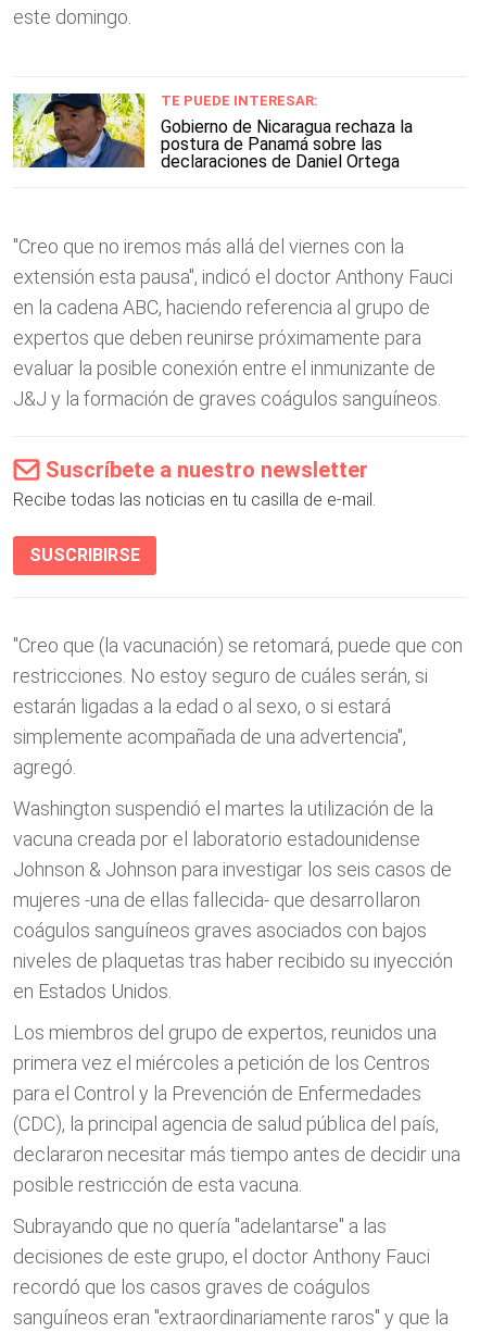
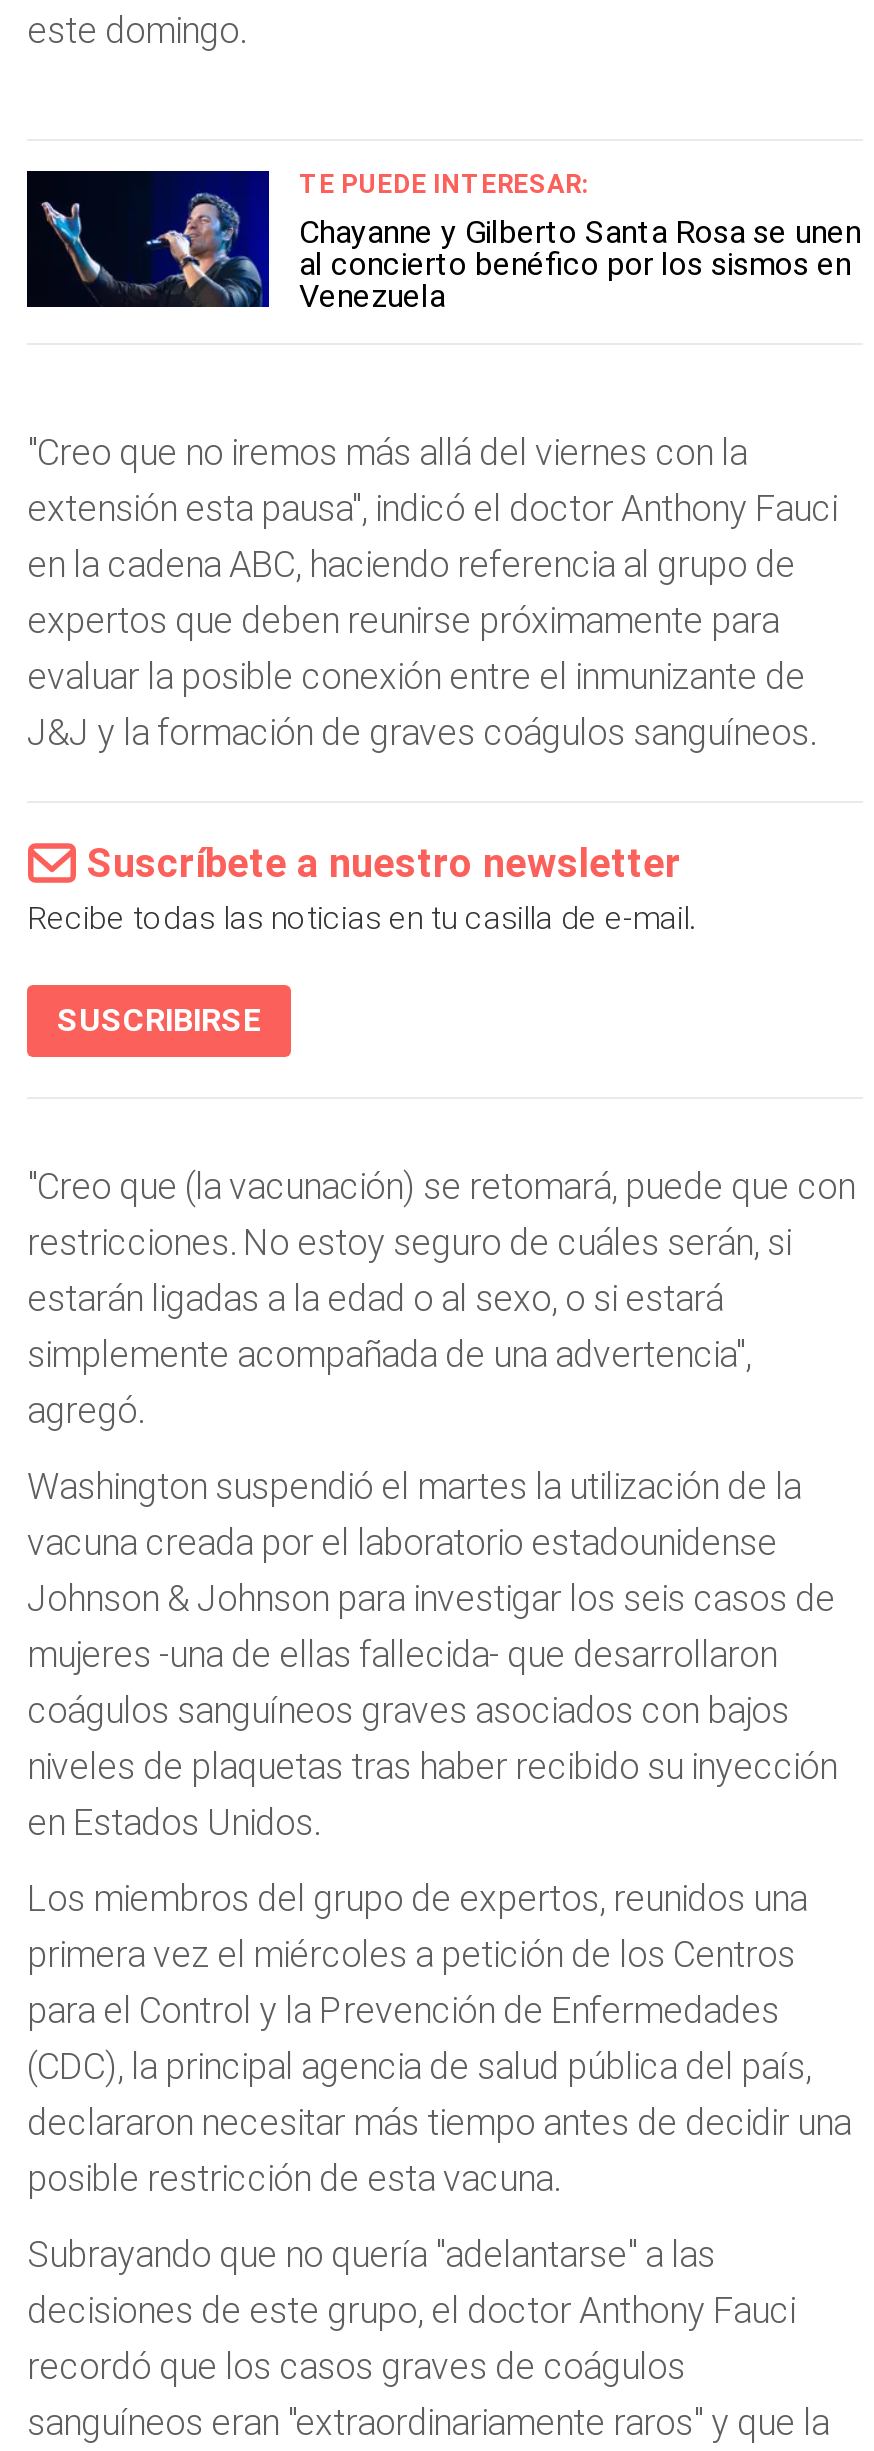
- [image]
- Gobierno de Nicaragua rechaza la
- postura de Panamá sobre las
- declaraciones de Daniel Ortega
+ [image]
+ Chayanne y Gilberto Santa Rosa se unen
+ al concierto benéfico por los sismos en
+ Venezuela
